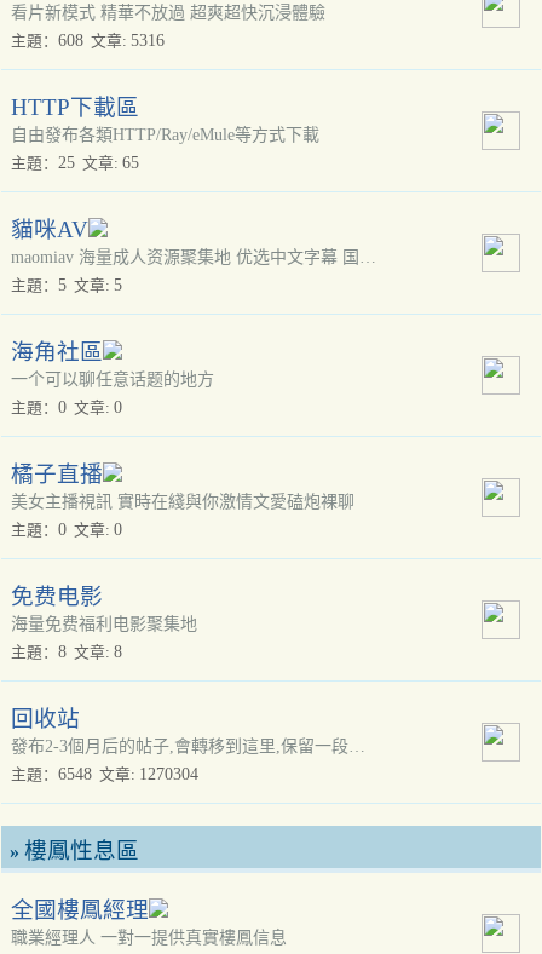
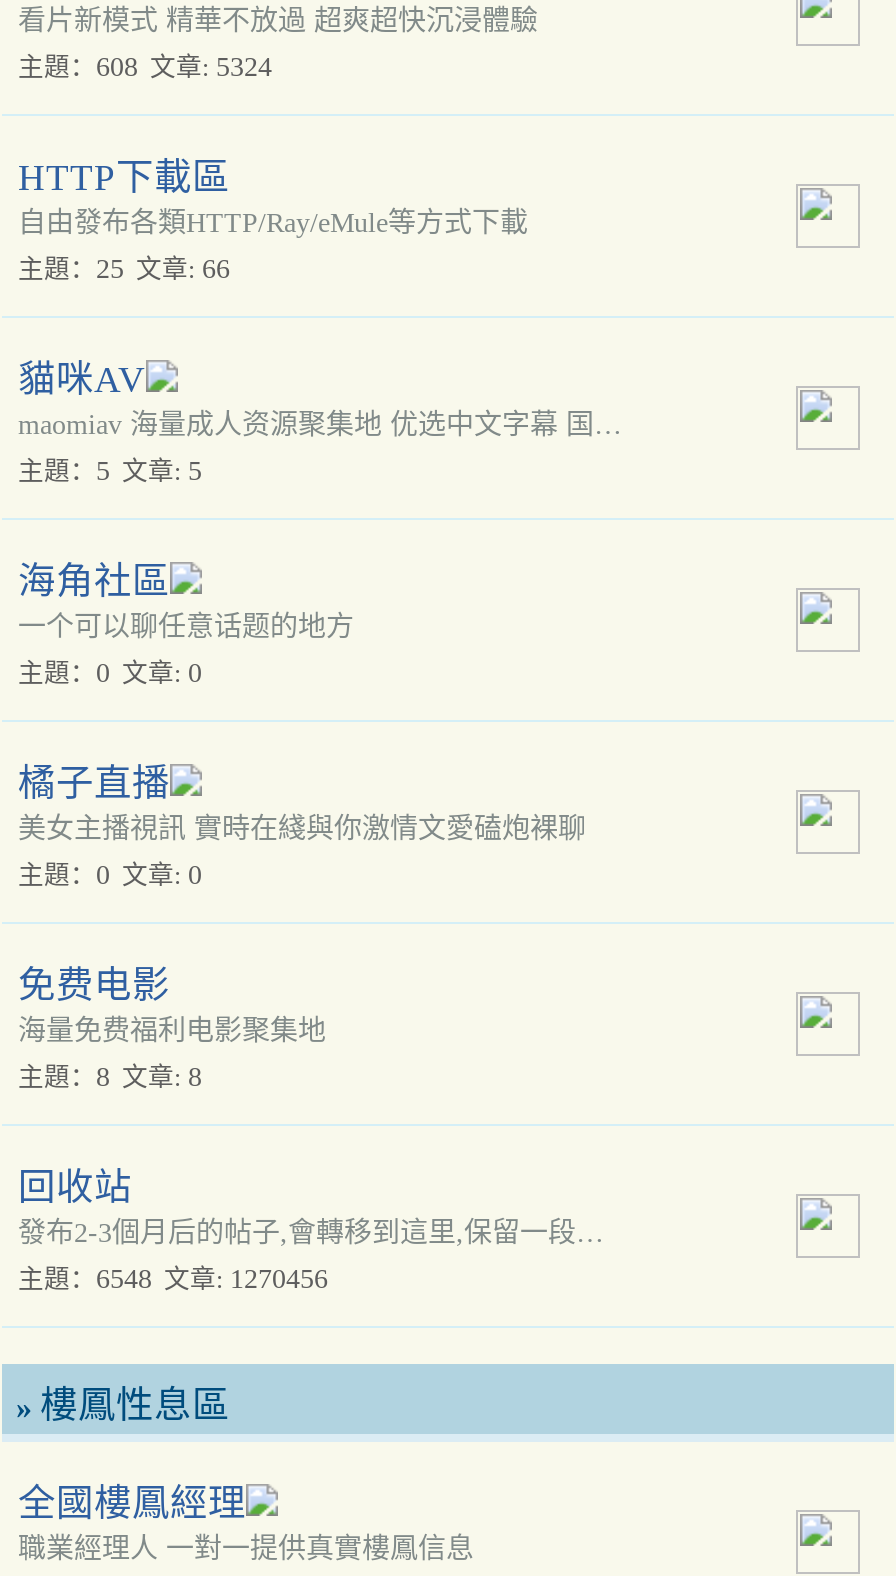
- 主題：608文章: 5316
+ 主題：608文章: 5324

- 主題：25文章: 65
+ 主題：25文章: 66

- 主題：6548文章: 1270304
+ 主題：6548文章: 1270456
